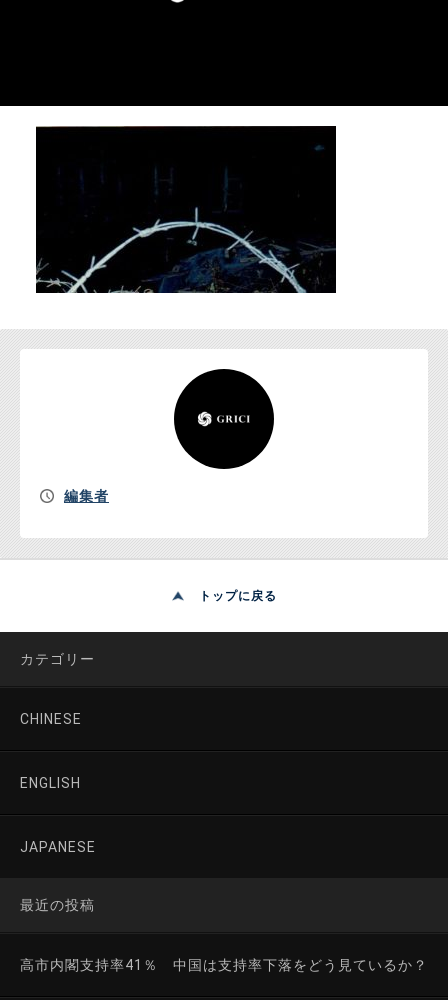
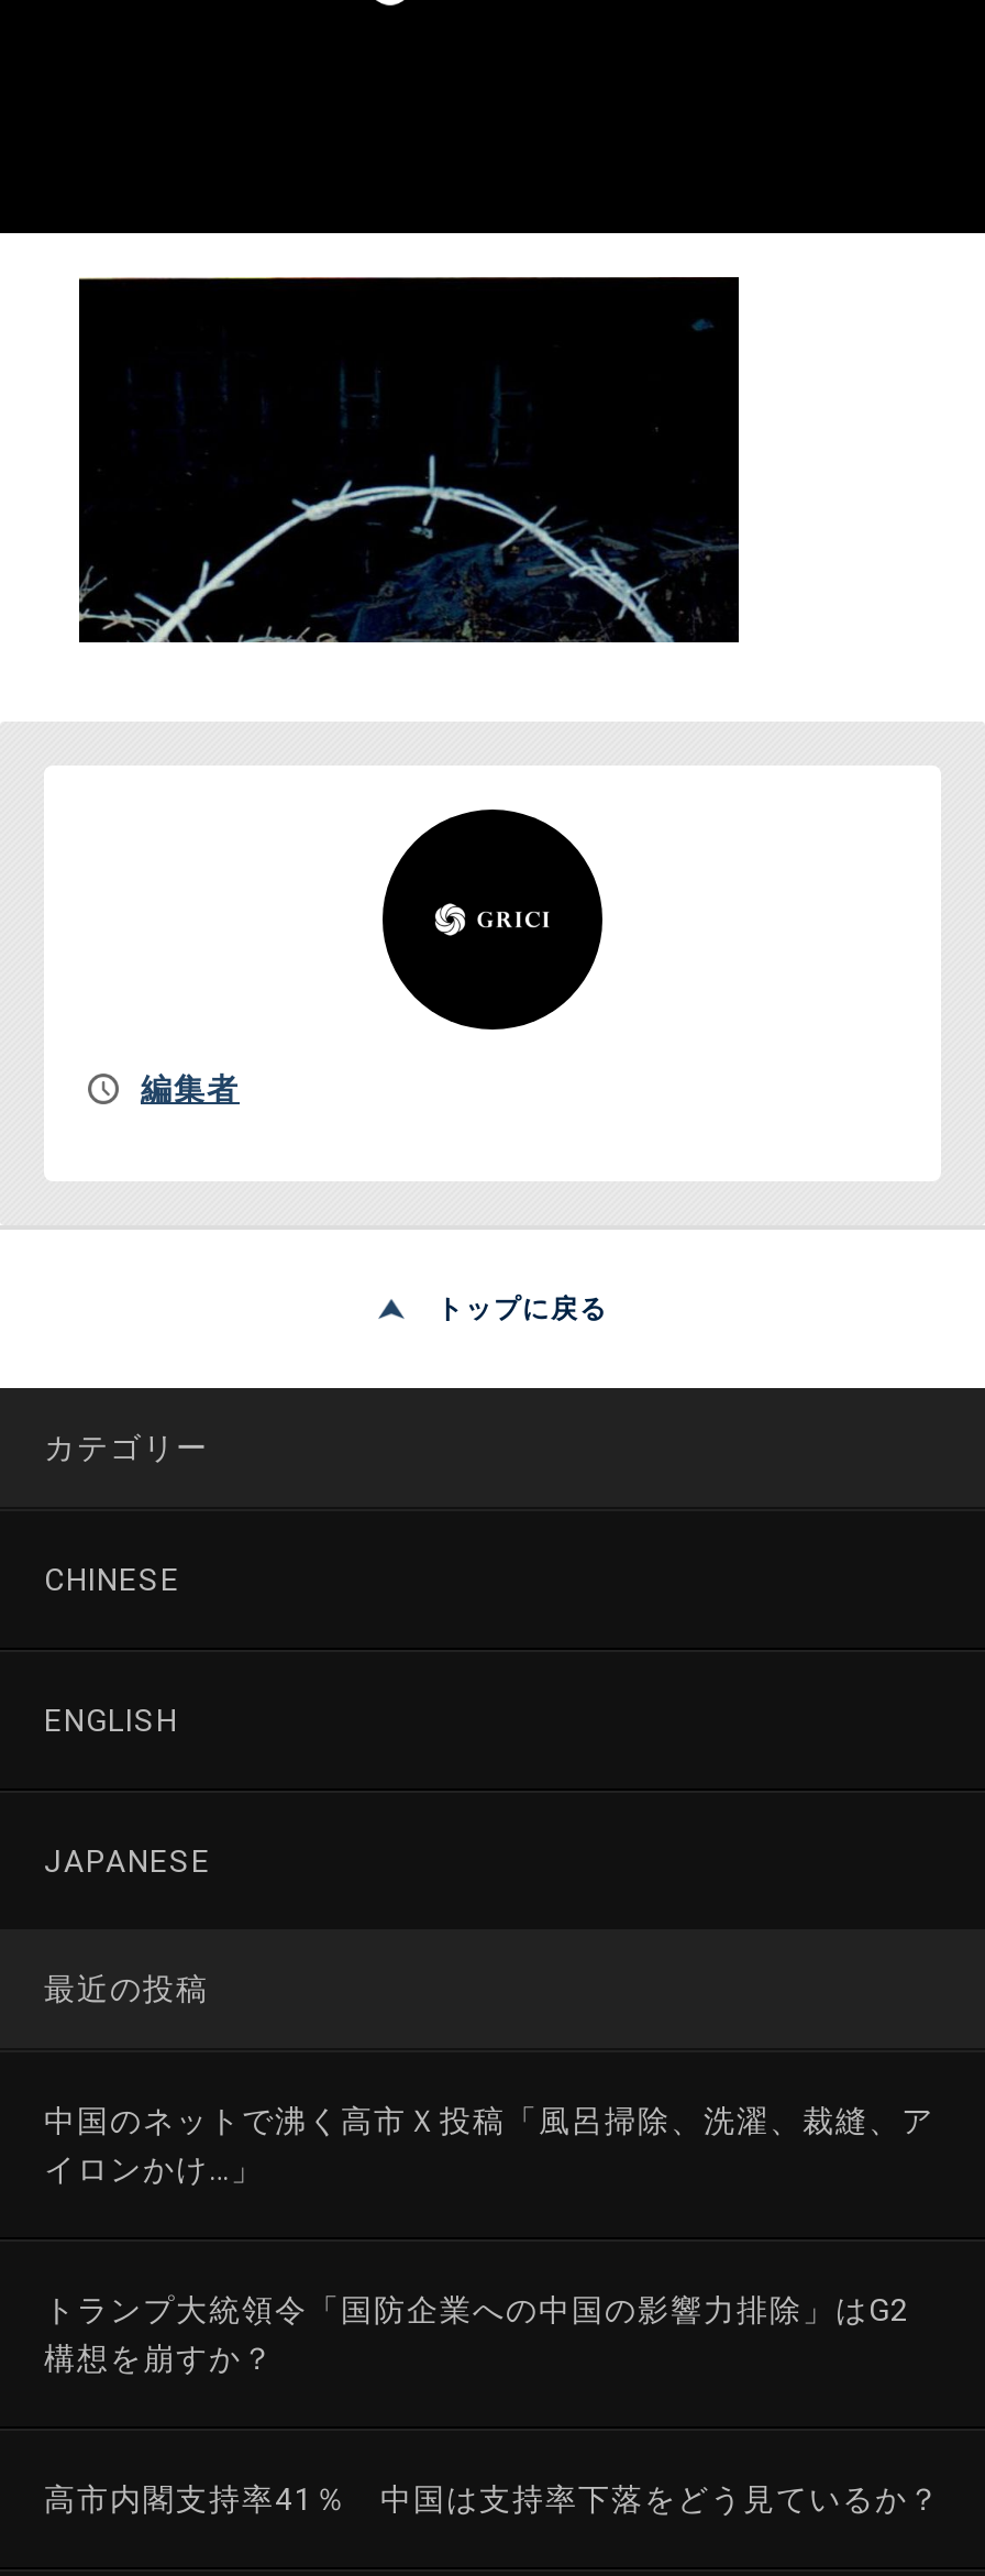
+ 中国のネットで沸く高市Ｘ投稿「風呂掃除、洗濯、裁縫、ア
+ イロンかけ…」

+ トランプ大統領令「国防企業への中国の影響力排除」はG2
+ 構想を崩すか？
